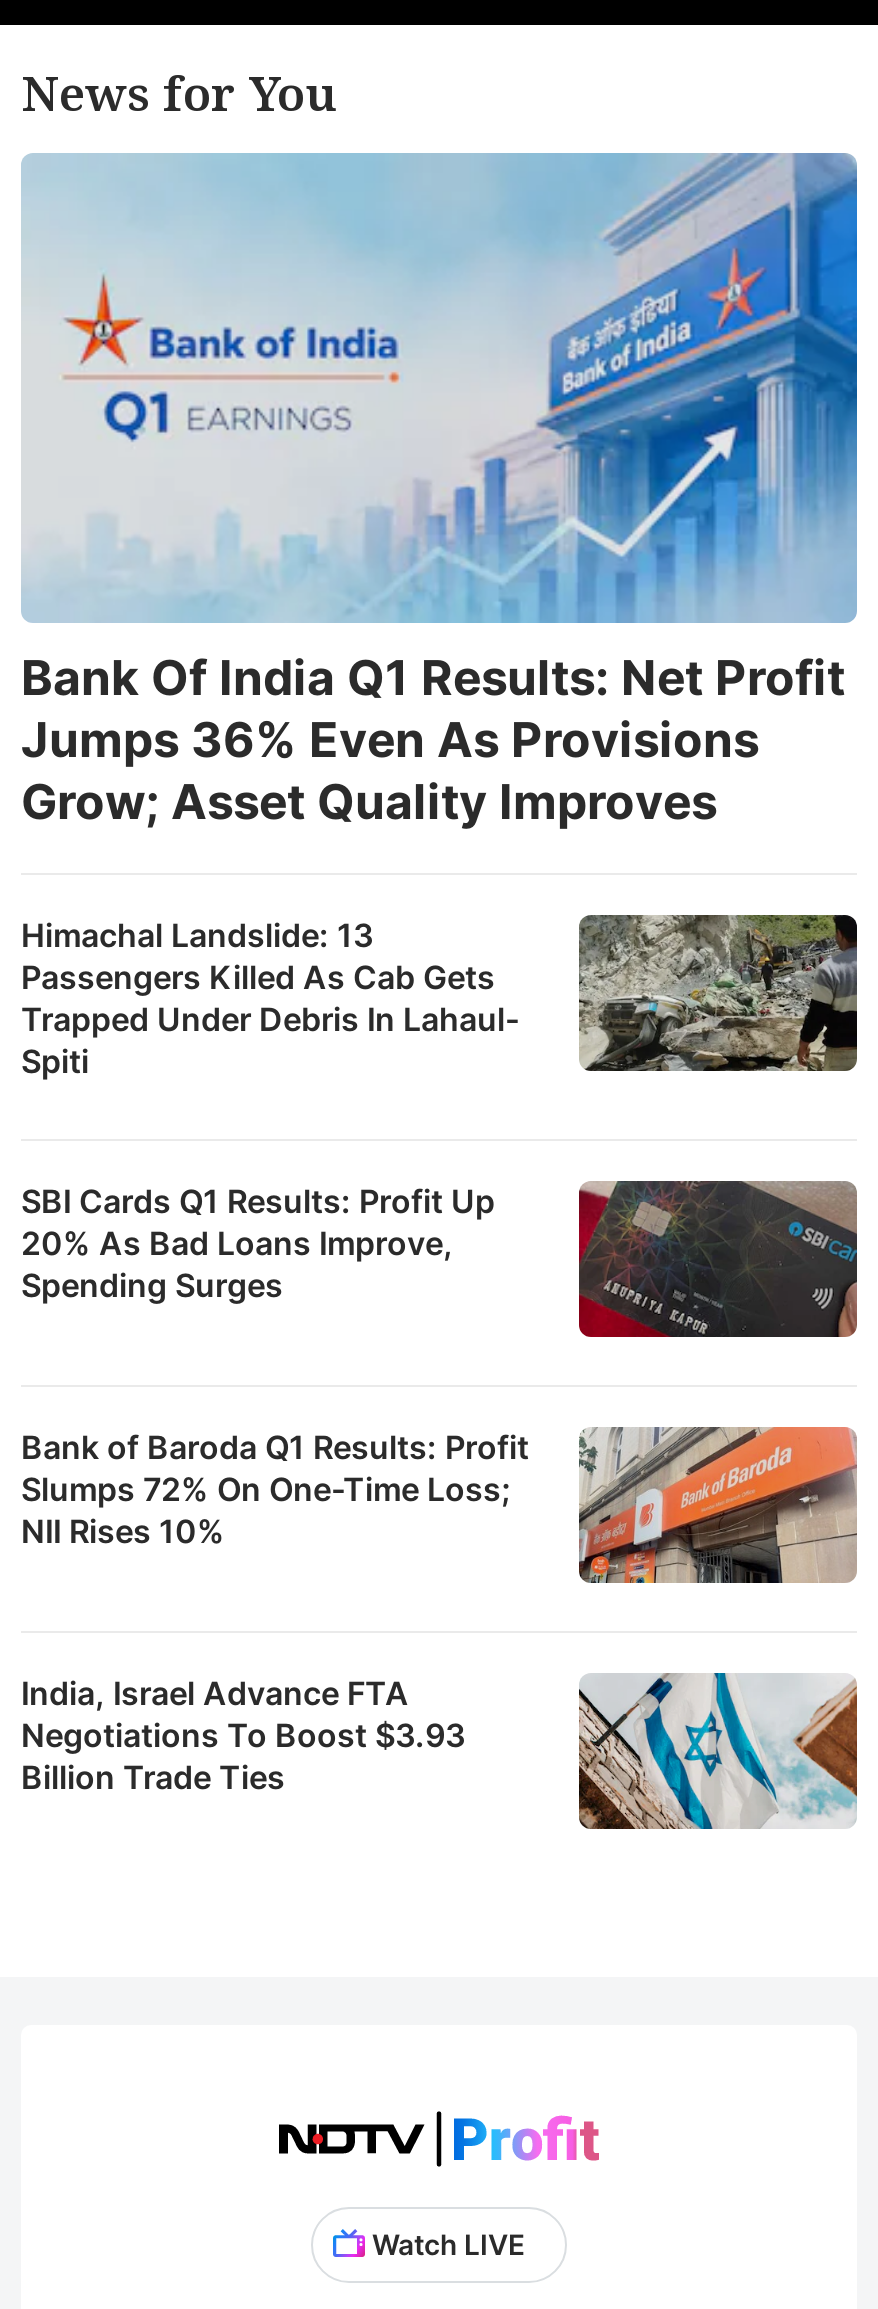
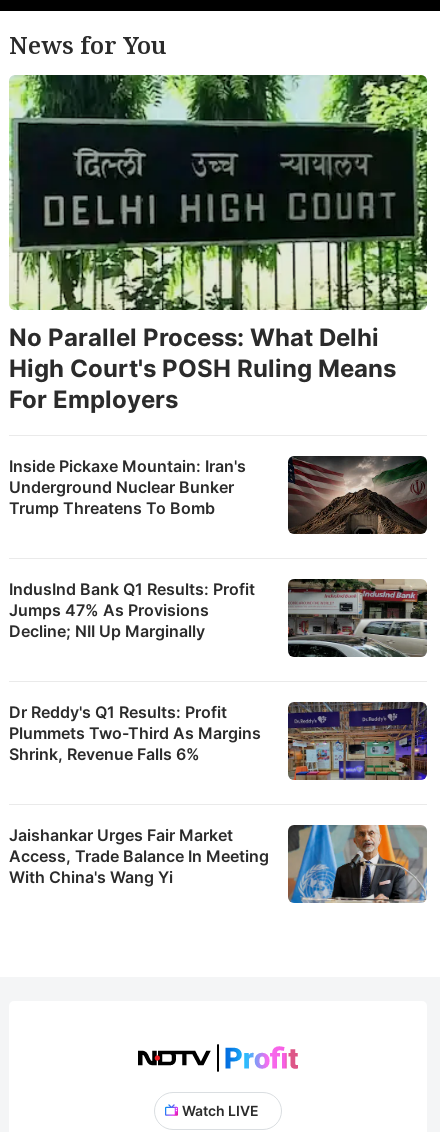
- [image]
- Bank Of India Q1 Results: Net Profit
- Jumps 36% Even As Provisions
- Grow; Asset Quality Improves
+ [image]
+ No Parallel Process: What Delhi
+ High Court's POSH Ruling Means
+ For Employers

- Himachal Landslide: 13
- Passengers Killed As Cab Gets
- Trapped Under Debris In Lahaul-
- Spiti
+ Inside Pickaxe Mountain: Iran's
+ Underground Nuclear Bunker
+ Trump Threatens To Bomb

- [image]
+ [image]

- SBI Cards Q1 Results: Profit Up
- 20% As Bad Loans Improve,
- Spending Surges
+ IndusInd Bank Q1 Results: Profit
+ Jumps 47% As Provisions
+ Decline; NII Up Marginally

- [image]
+ [image]

- [image]
- Bank of Baroda Q1 Results: Profit
- Slumps 72% On One-Time Loss;
- NII Rises 10%
+ [image]
+ Dr Reddy's Q1 Results: Profit
+ Plummets Two-Third As Margins
+ Shrink, Revenue Falls 6%

- India, Israel Advance FTA
- Negotiations To Boost $3.93
- Billion Trade Ties
+ Jaishankar Urges Fair Market
+ Access, Trade Balance In Meeting
+ With China's Wang Yi

- [image]
+ [image]
